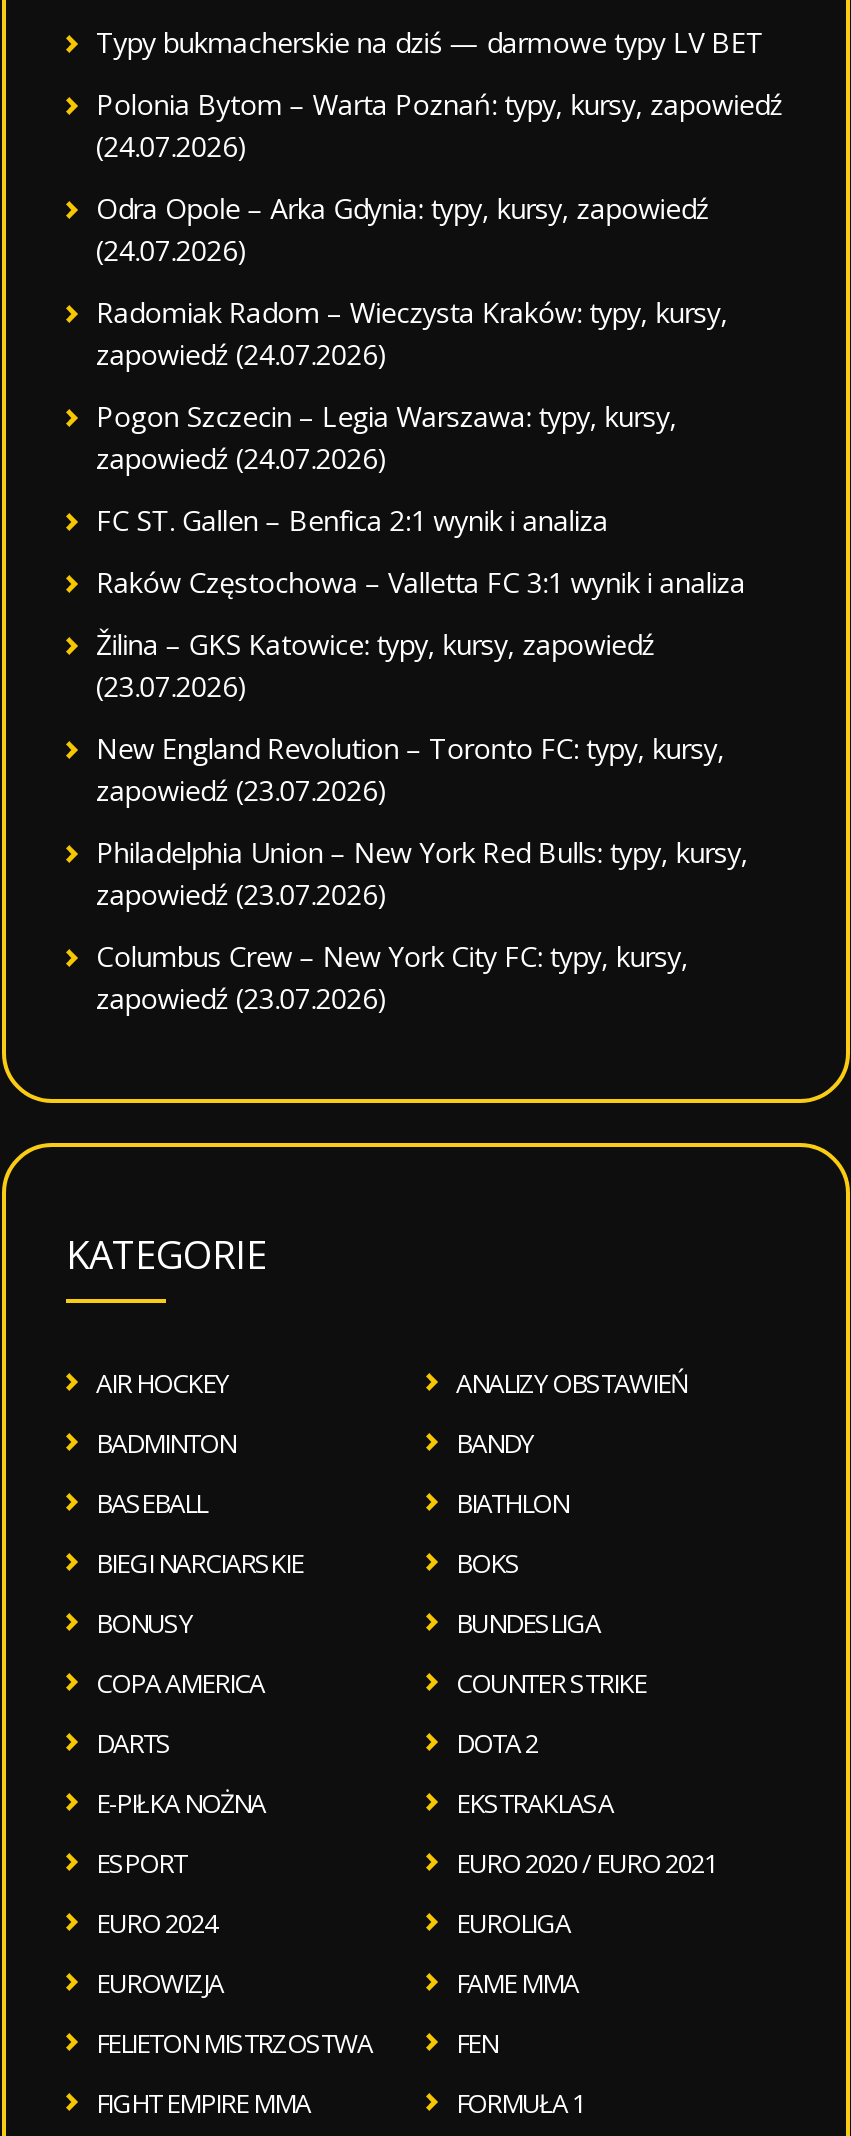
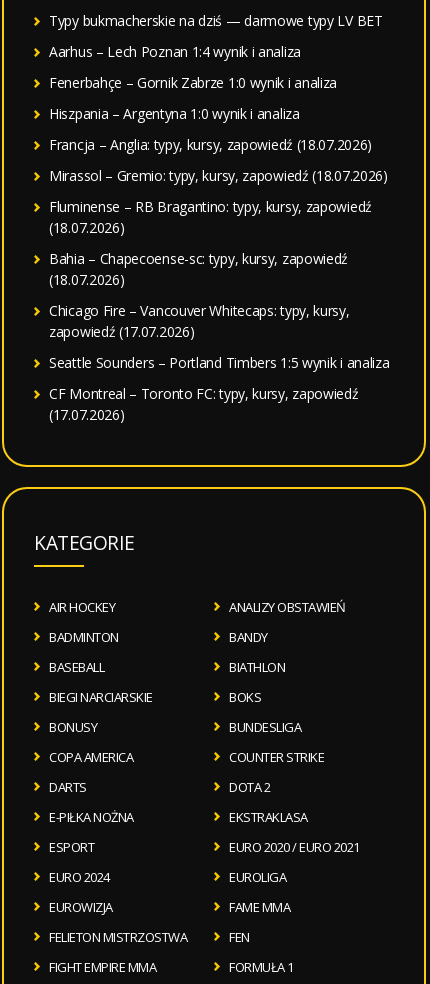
- Polonia Bytom – Warta Poznań: typy, kursy, zapowiedź
- (24.07.2026)
+ Aarhus – Lech Poznan 1:4 wynik i analiza

- Odra Opole – Arka Gdynia: typy, kursy, zapowiedź
- (24.07.2026)
+ Fenerbahçe – Gornik Zabrze 1:0 wynik i analiza

- Radomiak Radom – Wieczysta Kraków: typy, kursy,
- zapowiedź (24.07.2026)
+ Hiszpania – Argentyna 1:0 wynik i analiza

- Pogon Szczecin – Legia Warszawa: typy, kursy,
- zapowiedź (24.07.2026)
+ Francja – Anglia: typy, kursy, zapowiedź (18.07.2026)

- FC ST. Gallen – Benfica 2:1 wynik i analiza
+ Mirassol – Gremio: typy, kursy, zapowiedź (18.07.2026)

- Raków Częstochowa – Valletta FC 3:1 wynik i analiza
+ Fluminense – RB Bragantino: typy, kursy, zapowiedź
+ (18.07.2026)

- Žilina – GKS Katowice: typy, kursy, zapowiedź
- (23.07.2026)
+ Bahia – Chapecoense-sc: typy, kursy, zapowiedź
+ (18.07.2026)

- New England Revolution – Toronto FC: typy, kursy,
- zapowiedź (23.07.2026)
+ Chicago Fire – Vancouver Whitecaps: typy, kursy,
+ zapowiedź (17.07.2026)

- Philadelphia Union – New York Red Bulls: typy, kursy,
- zapowiedź (23.07.2026)
+ Seattle Sounders – Portland Timbers 1:5 wynik i analiza

- Columbus Crew – New York City FC: typy, kursy,
- zapowiedź (23.07.2026)
+ CF Montreal – Toronto FC: typy, kursy, zapowiedź
+ (17.07.2026)
